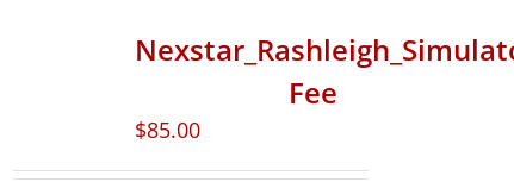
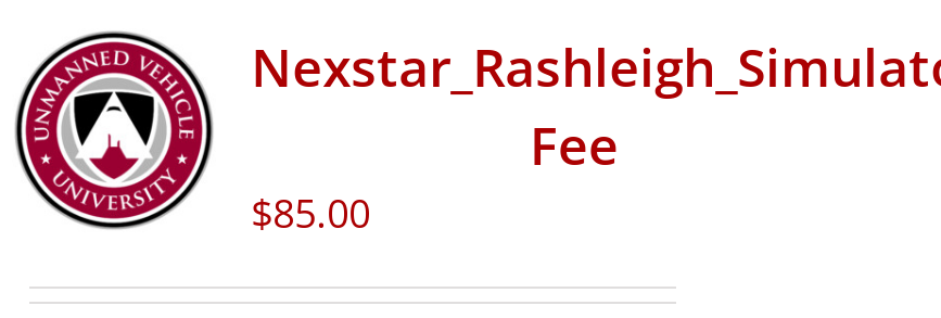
+ [image]
